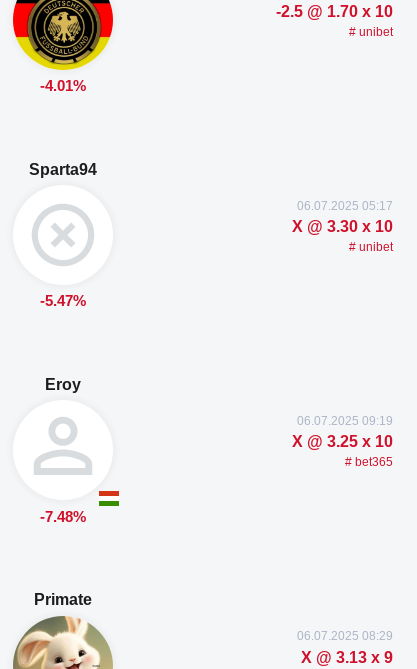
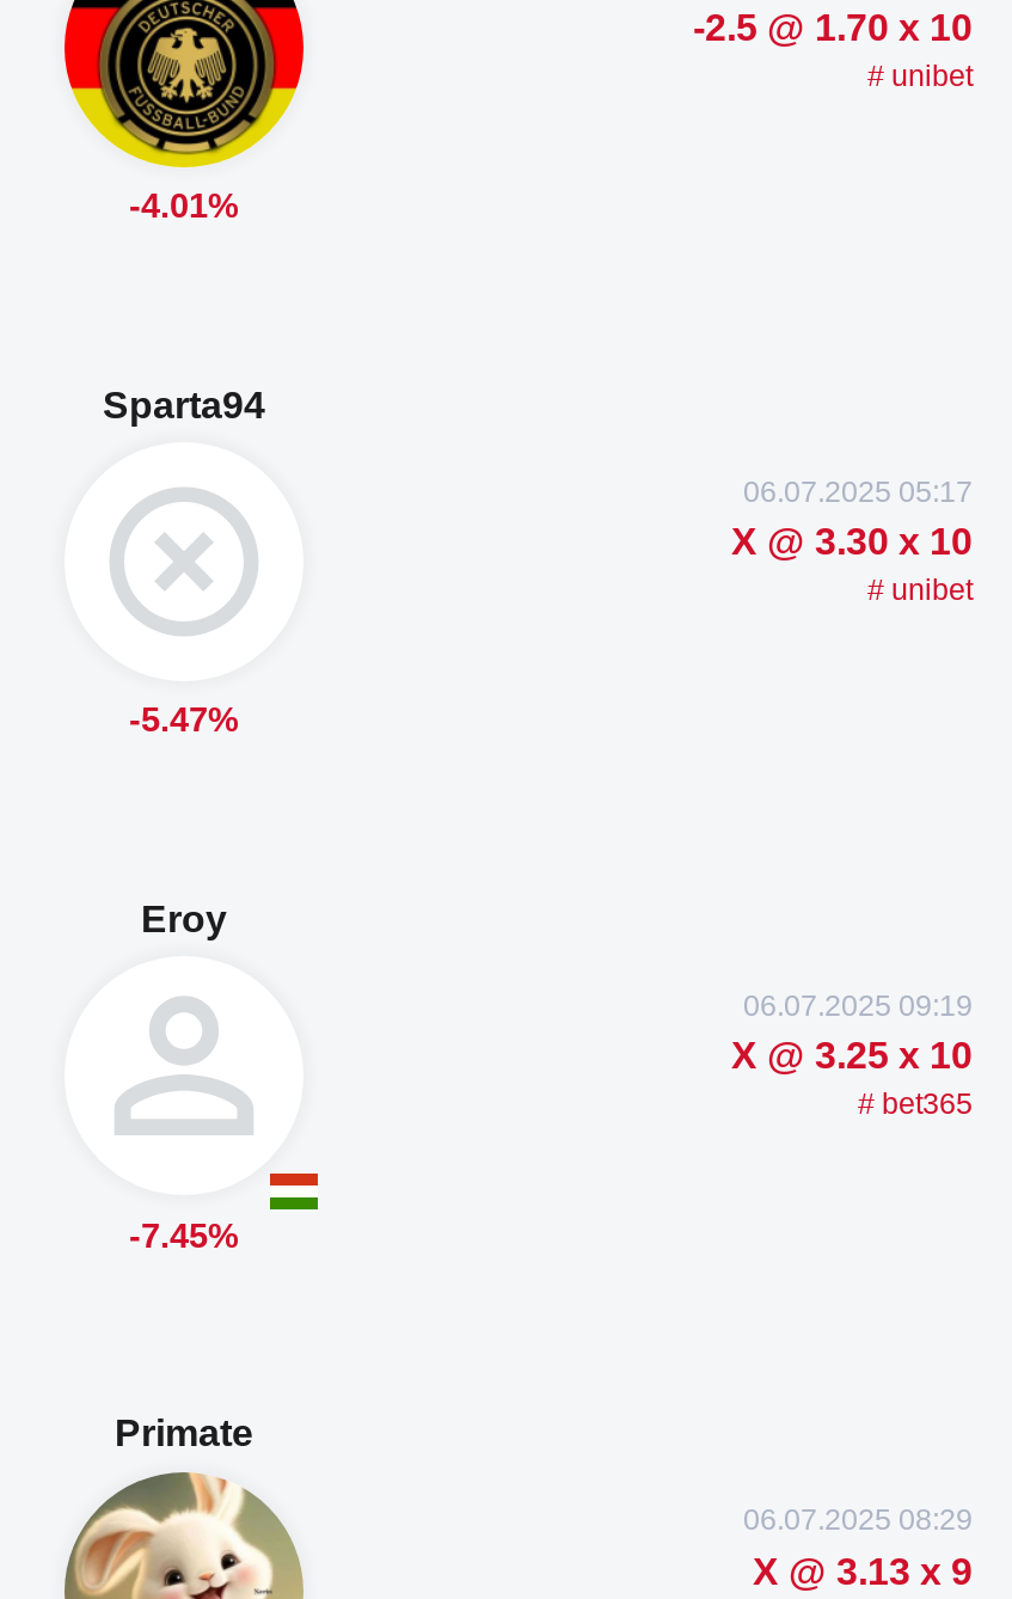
- -7.48%
+ -7.45%
